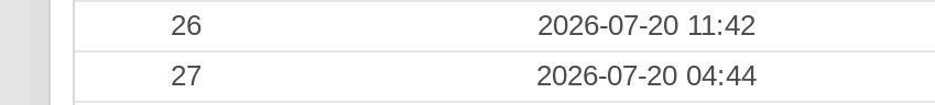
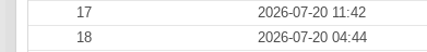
- 26
+ 17

- 27
+ 18
